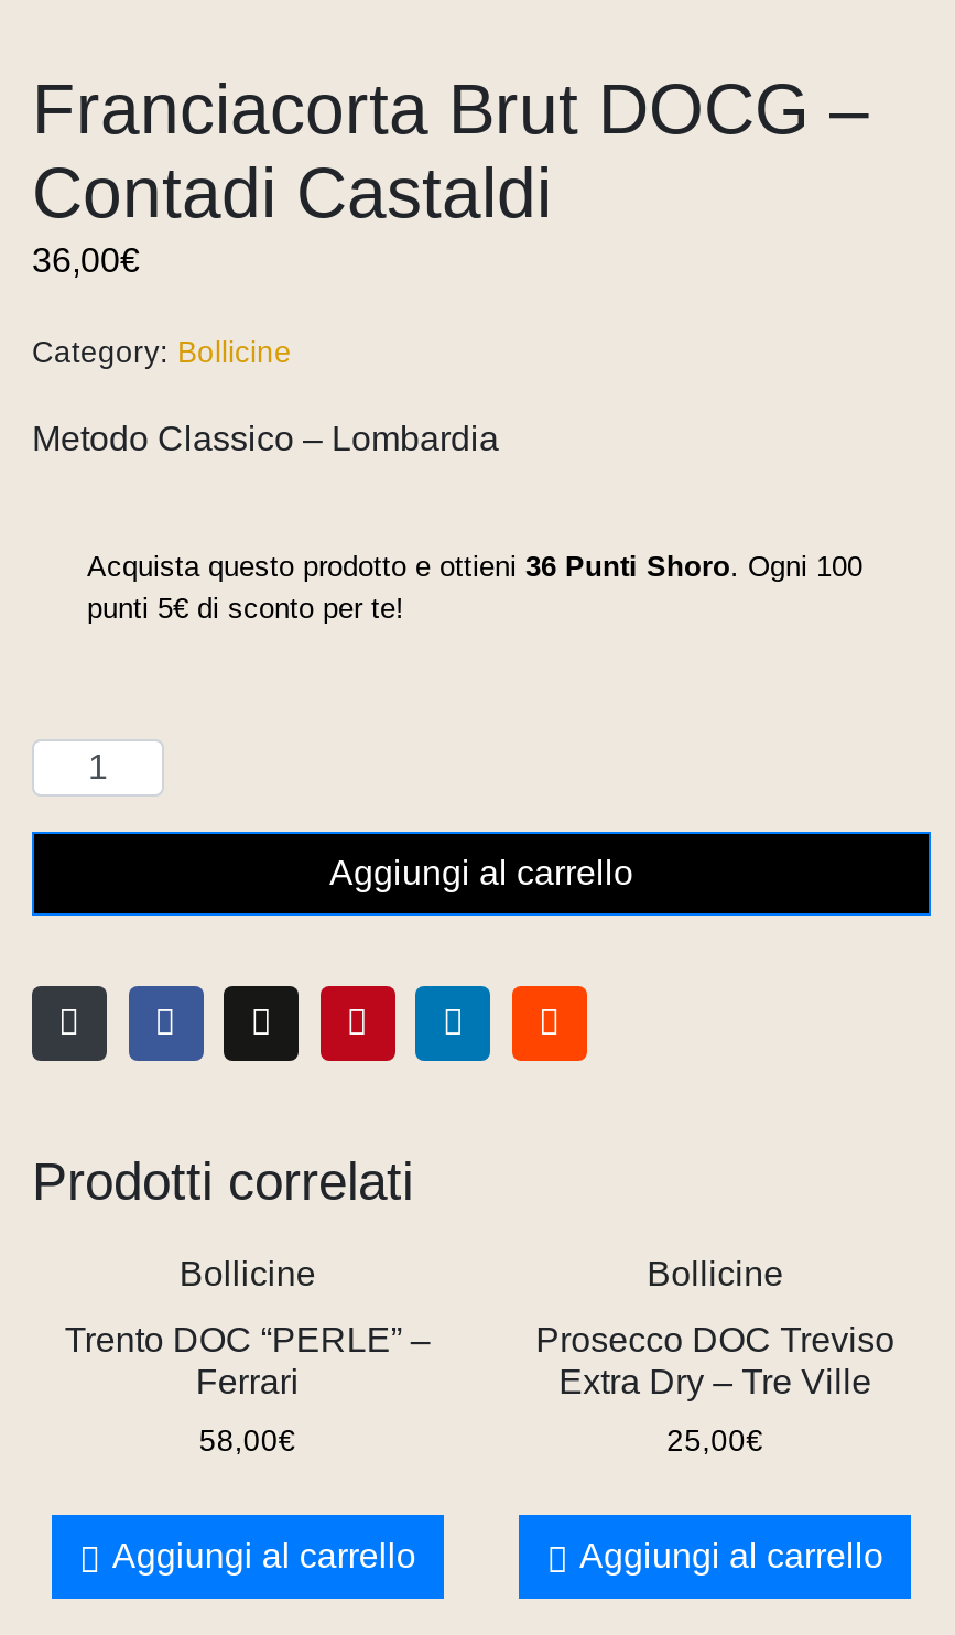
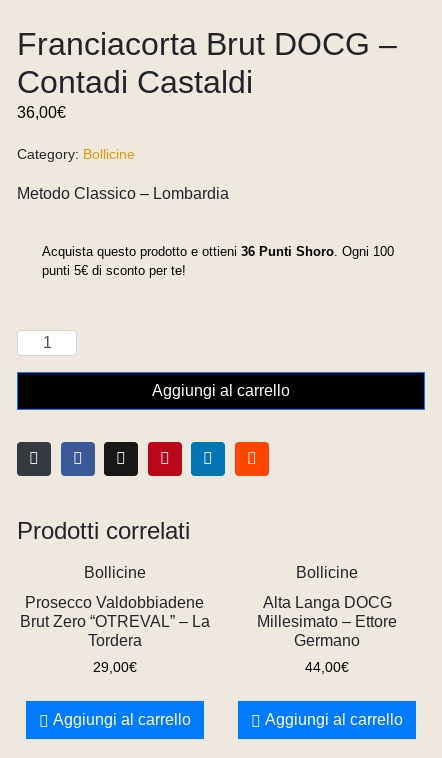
- Trento DOC “PERLE” –
- Ferrari
+ Prosecco Valdobbiadene
+ Brut Zero “OTREVAL” – La
+ Tordera

- Prosecco DOC Treviso
- Extra Dry – Tre Ville
+ Alta Langa DOCG
+ Millesimato – Ettore
+ Germano

- 58,00€
+ 29,00€

- 25,00€
+ 44,00€
